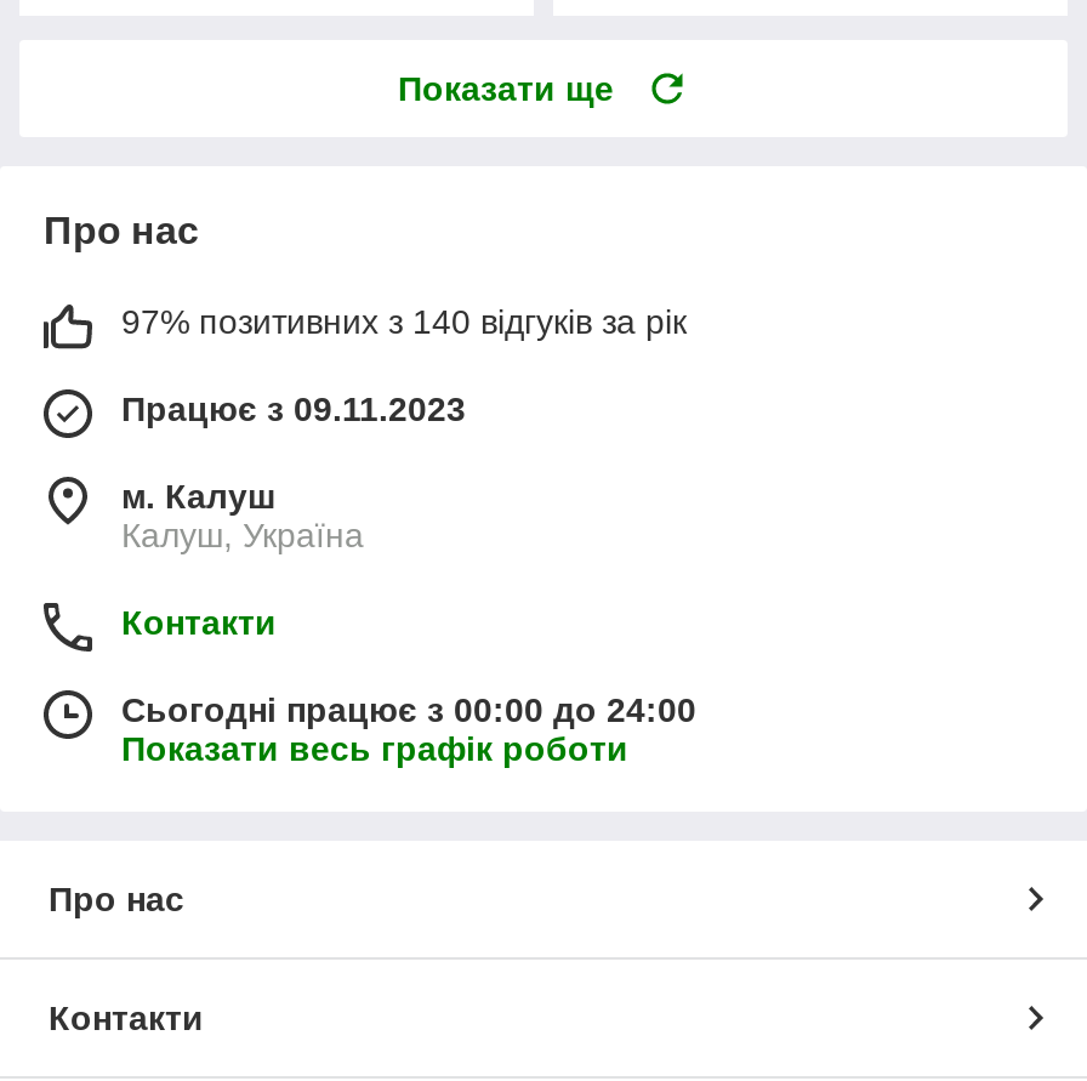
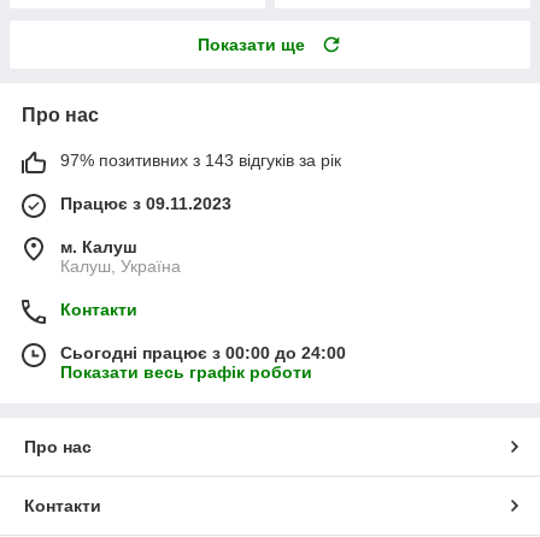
- 97% позитивних з 140 відгуків за рік
+ 97% позитивних з 143 відгуків за рік
